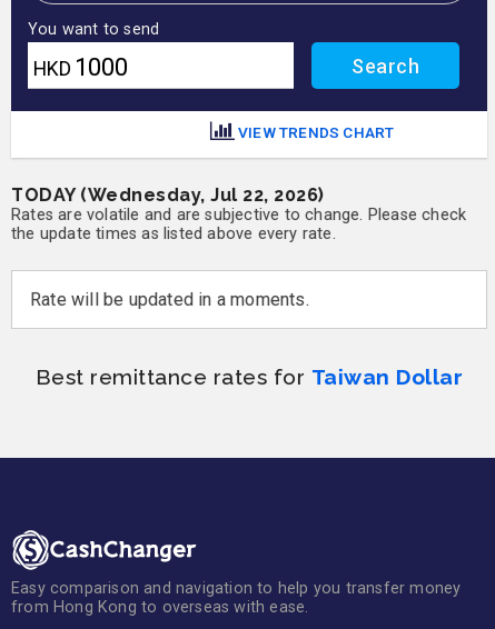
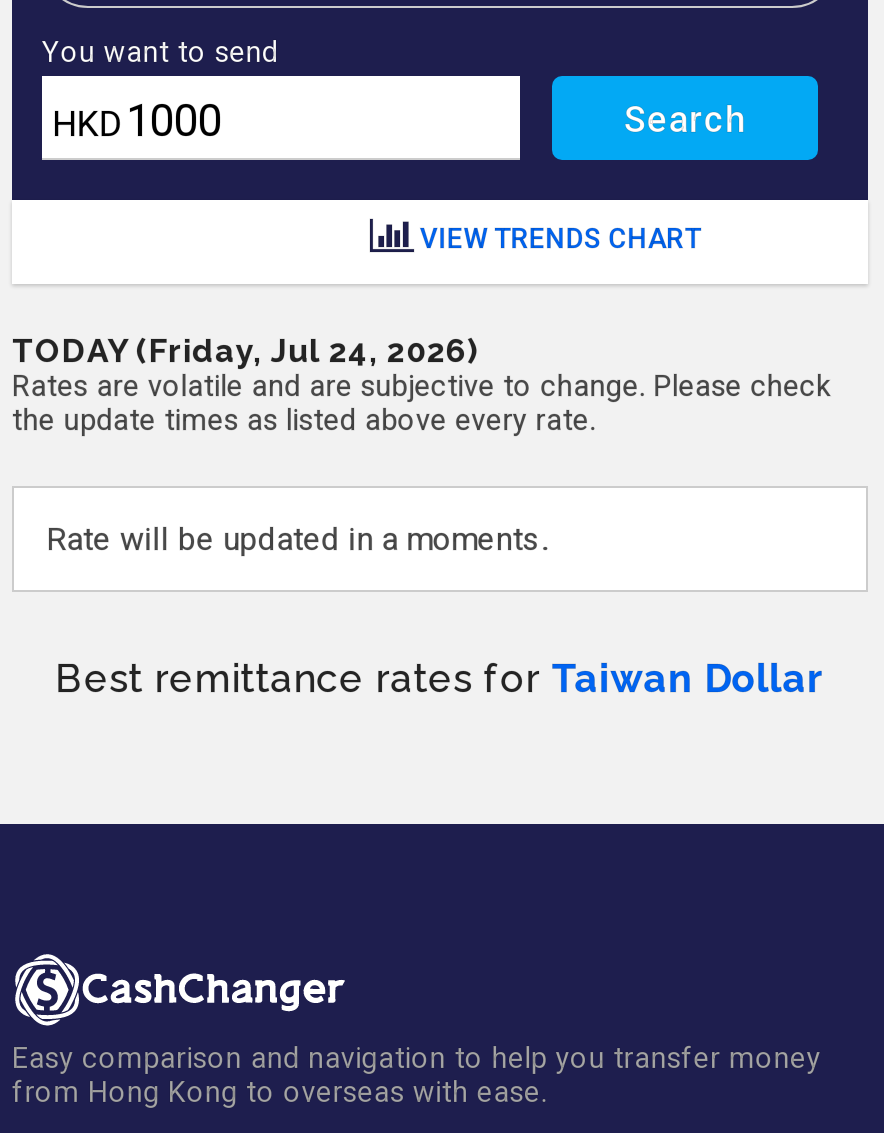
- TODAY (Wednesday, Jul 22, 2026)
+ TODAY (Friday, Jul 24, 2026)
